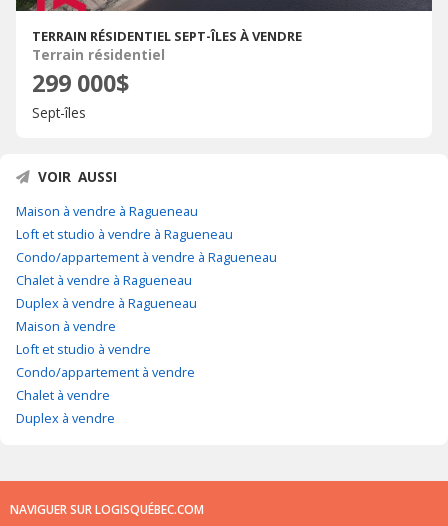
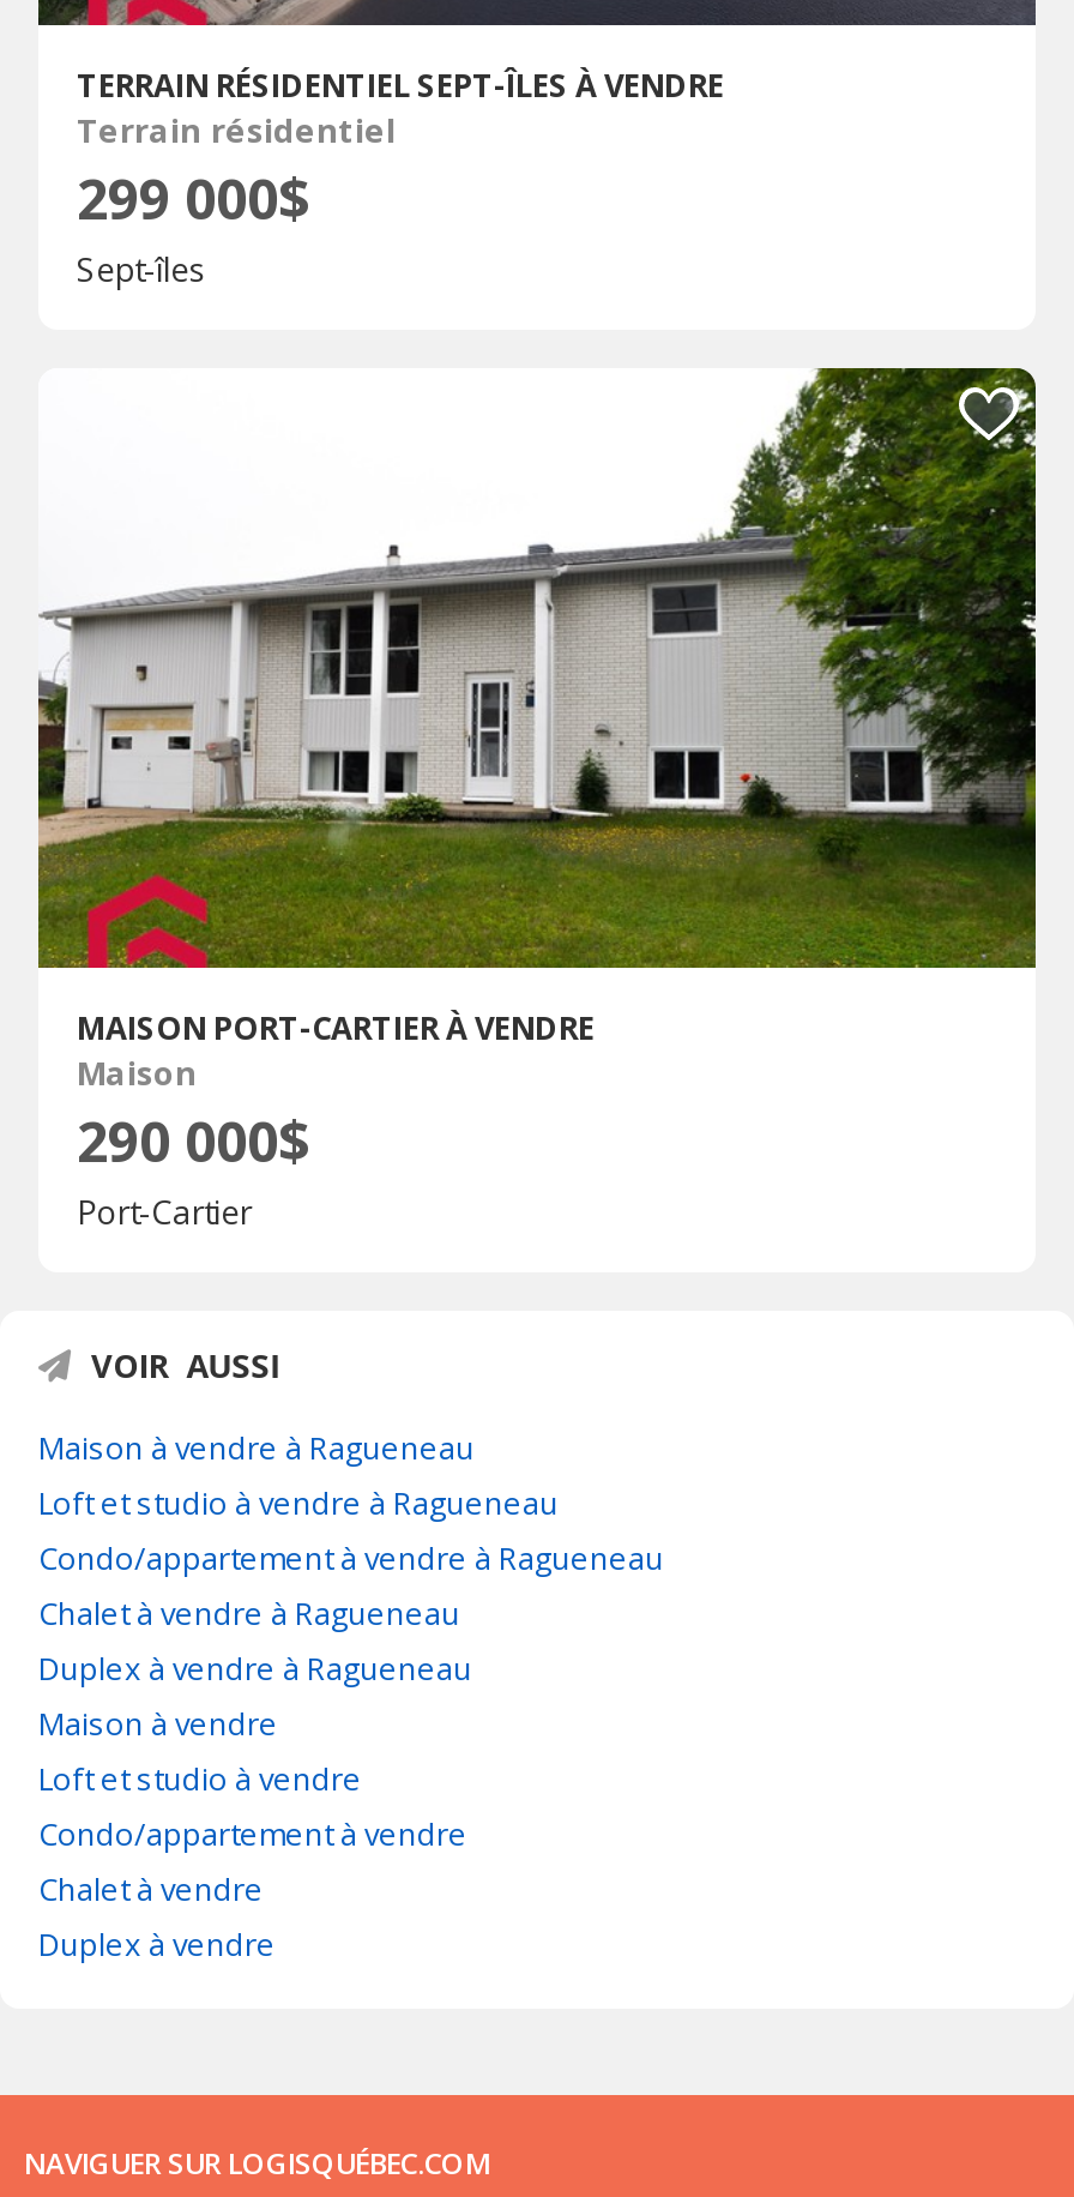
+ [image]
+ MAISON PORT-CARTIER À VENDRE
+ Maison
+ 290 000$
+ Port-Cartier
